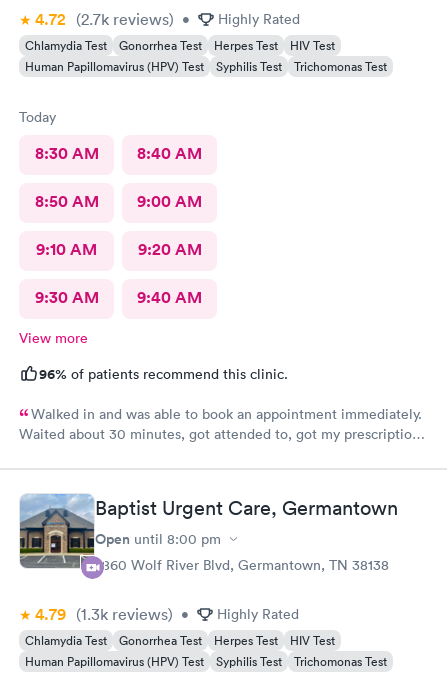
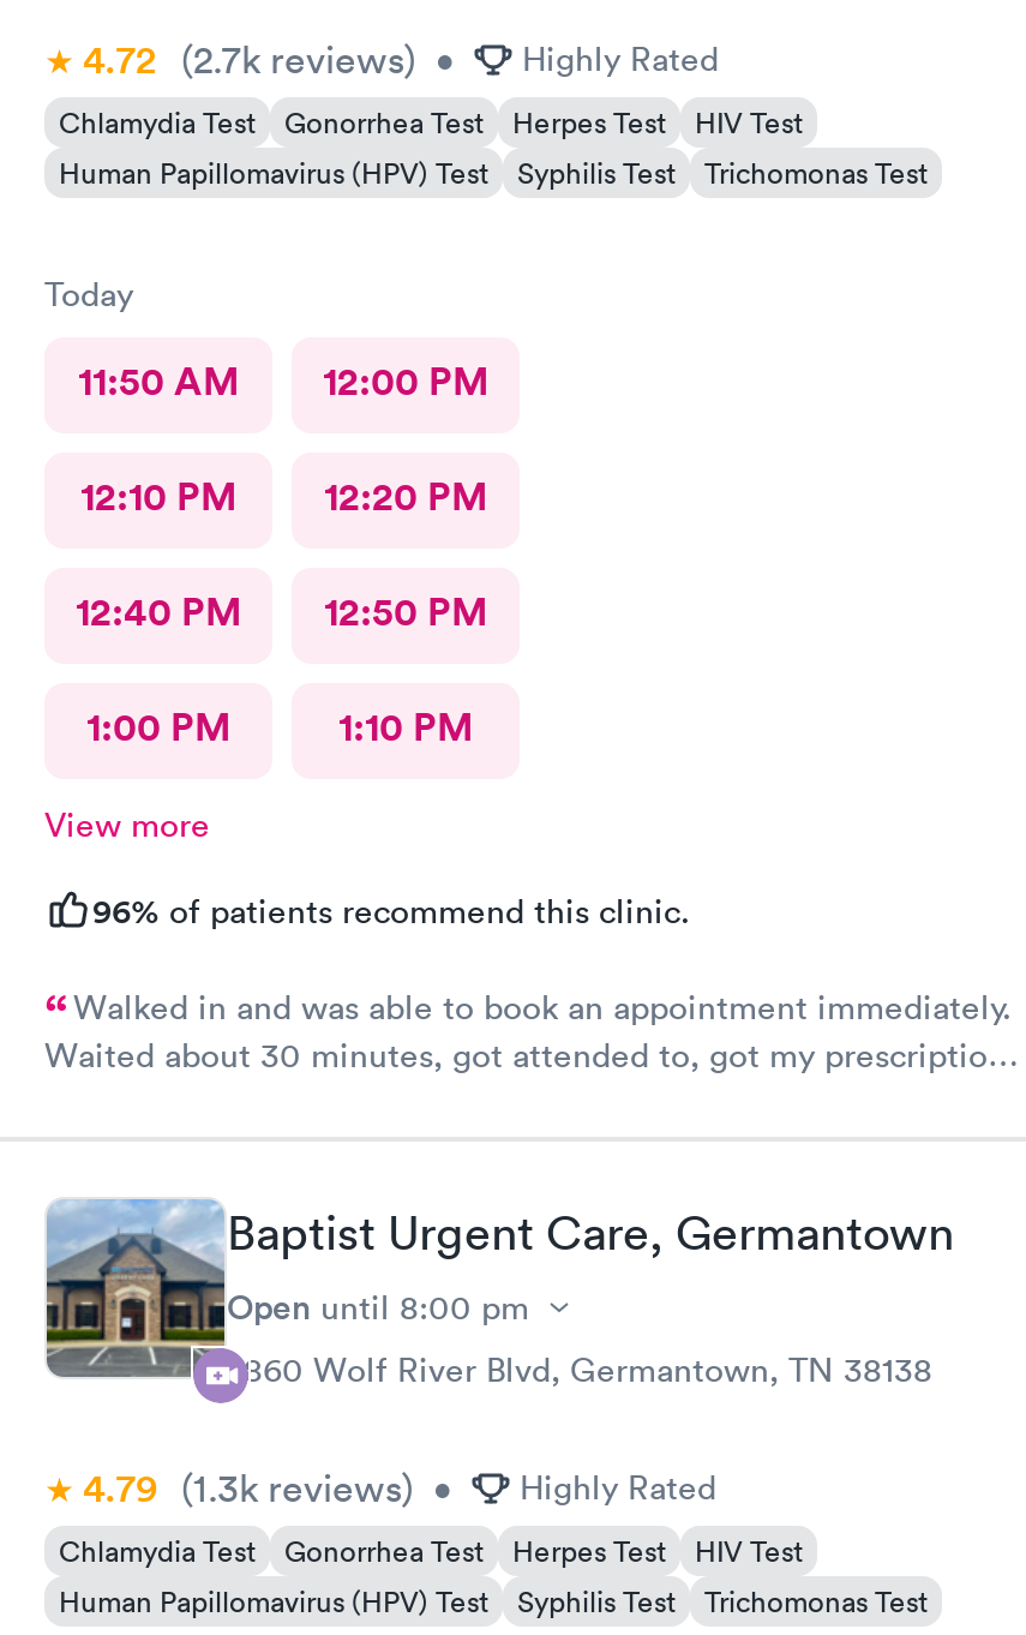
- 8:30 AM
- 8:40 AM
+ 11:50 AM
+ 12:00 PM

- 8:50 AM
- 9:00 AM
+ 12:10 PM
+ 12:20 PM

- 9:10 AM
- 9:20 AM
+ 12:40 PM
+ 12:50 PM

- 9:30 AM
- 9:40 AM
+ 1:00 PM
+ 1:10 PM
